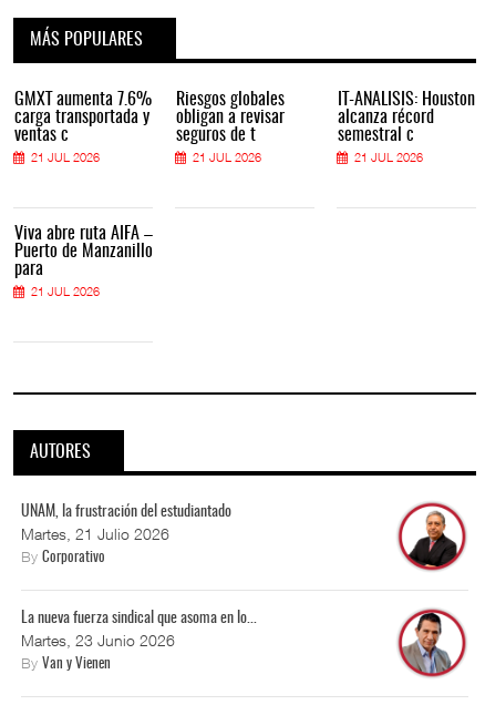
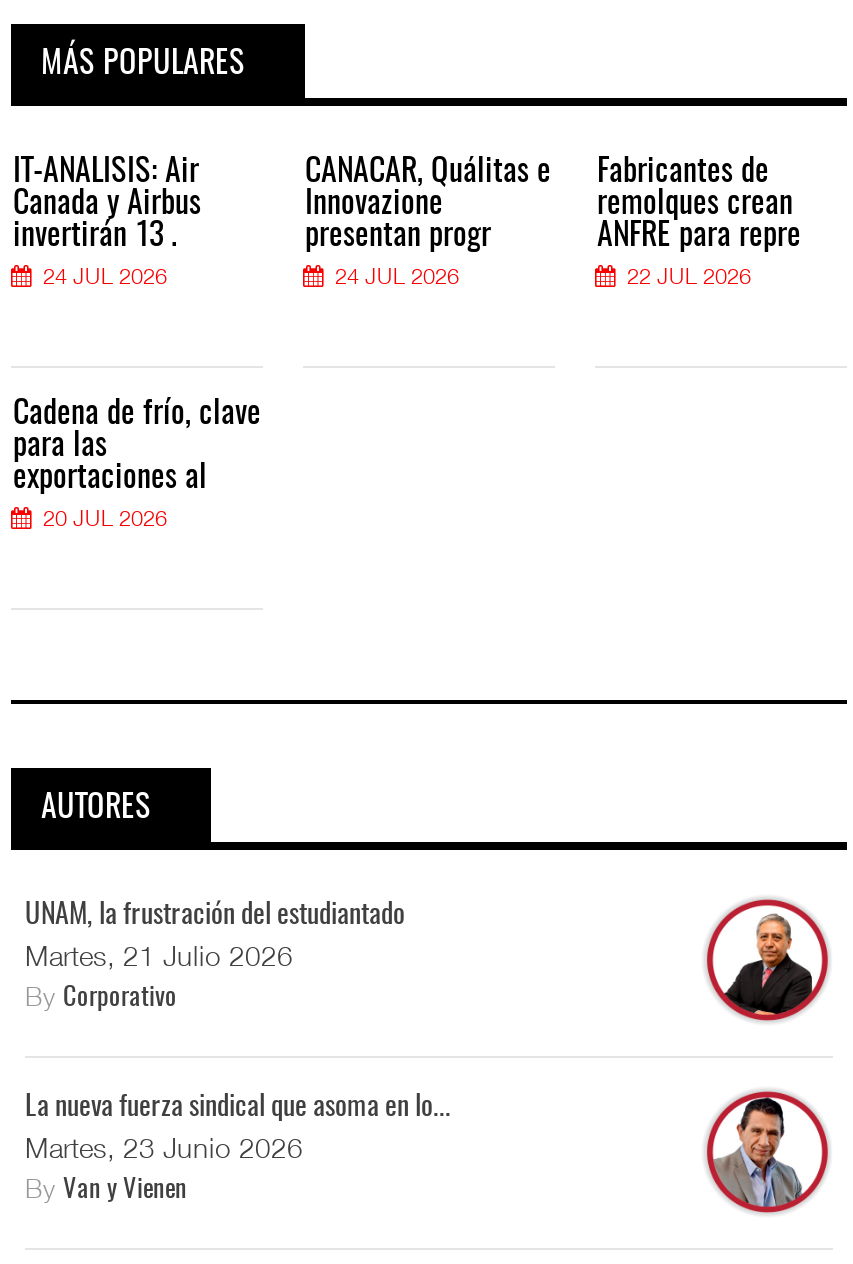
- GMXT aumenta 7.6%
- carga transportada y
- ventas c
- 21 JUL 2026
+ IT-ANÁLISIS: Air
+ Canada y Airbus
+ invertirán 13 .
+ 24 JUL 2026

- Riesgos globales
- obligan a revisar
- seguros de t
- 21 JUL 2026
+ CANACAR, Quálitas e
+ Innovazione
+ presentan progr
+ 24 JUL 2026

- IT-ANÁLISIS: Houston
- alcanza récord
- semestral c
- 21 JUL 2026
+ Fabricantes de
+ remolques crean
+ ANFRE para repre
+ 22 JUL 2026

- Viva abre ruta AIFA –
- Puerto de Manzanillo
- para
- 21 JUL 2026
+ Cadena de frío, clave
+ para las
+ exportaciones al
+ 20 JUL 2026
